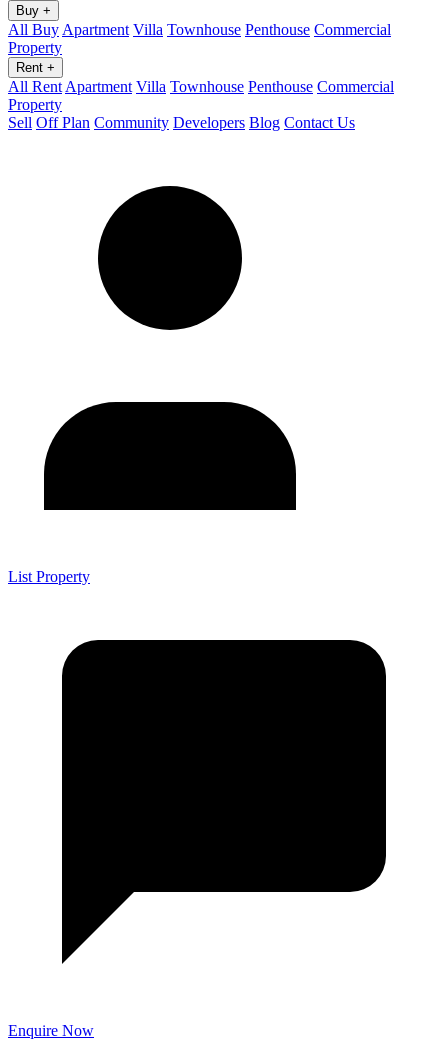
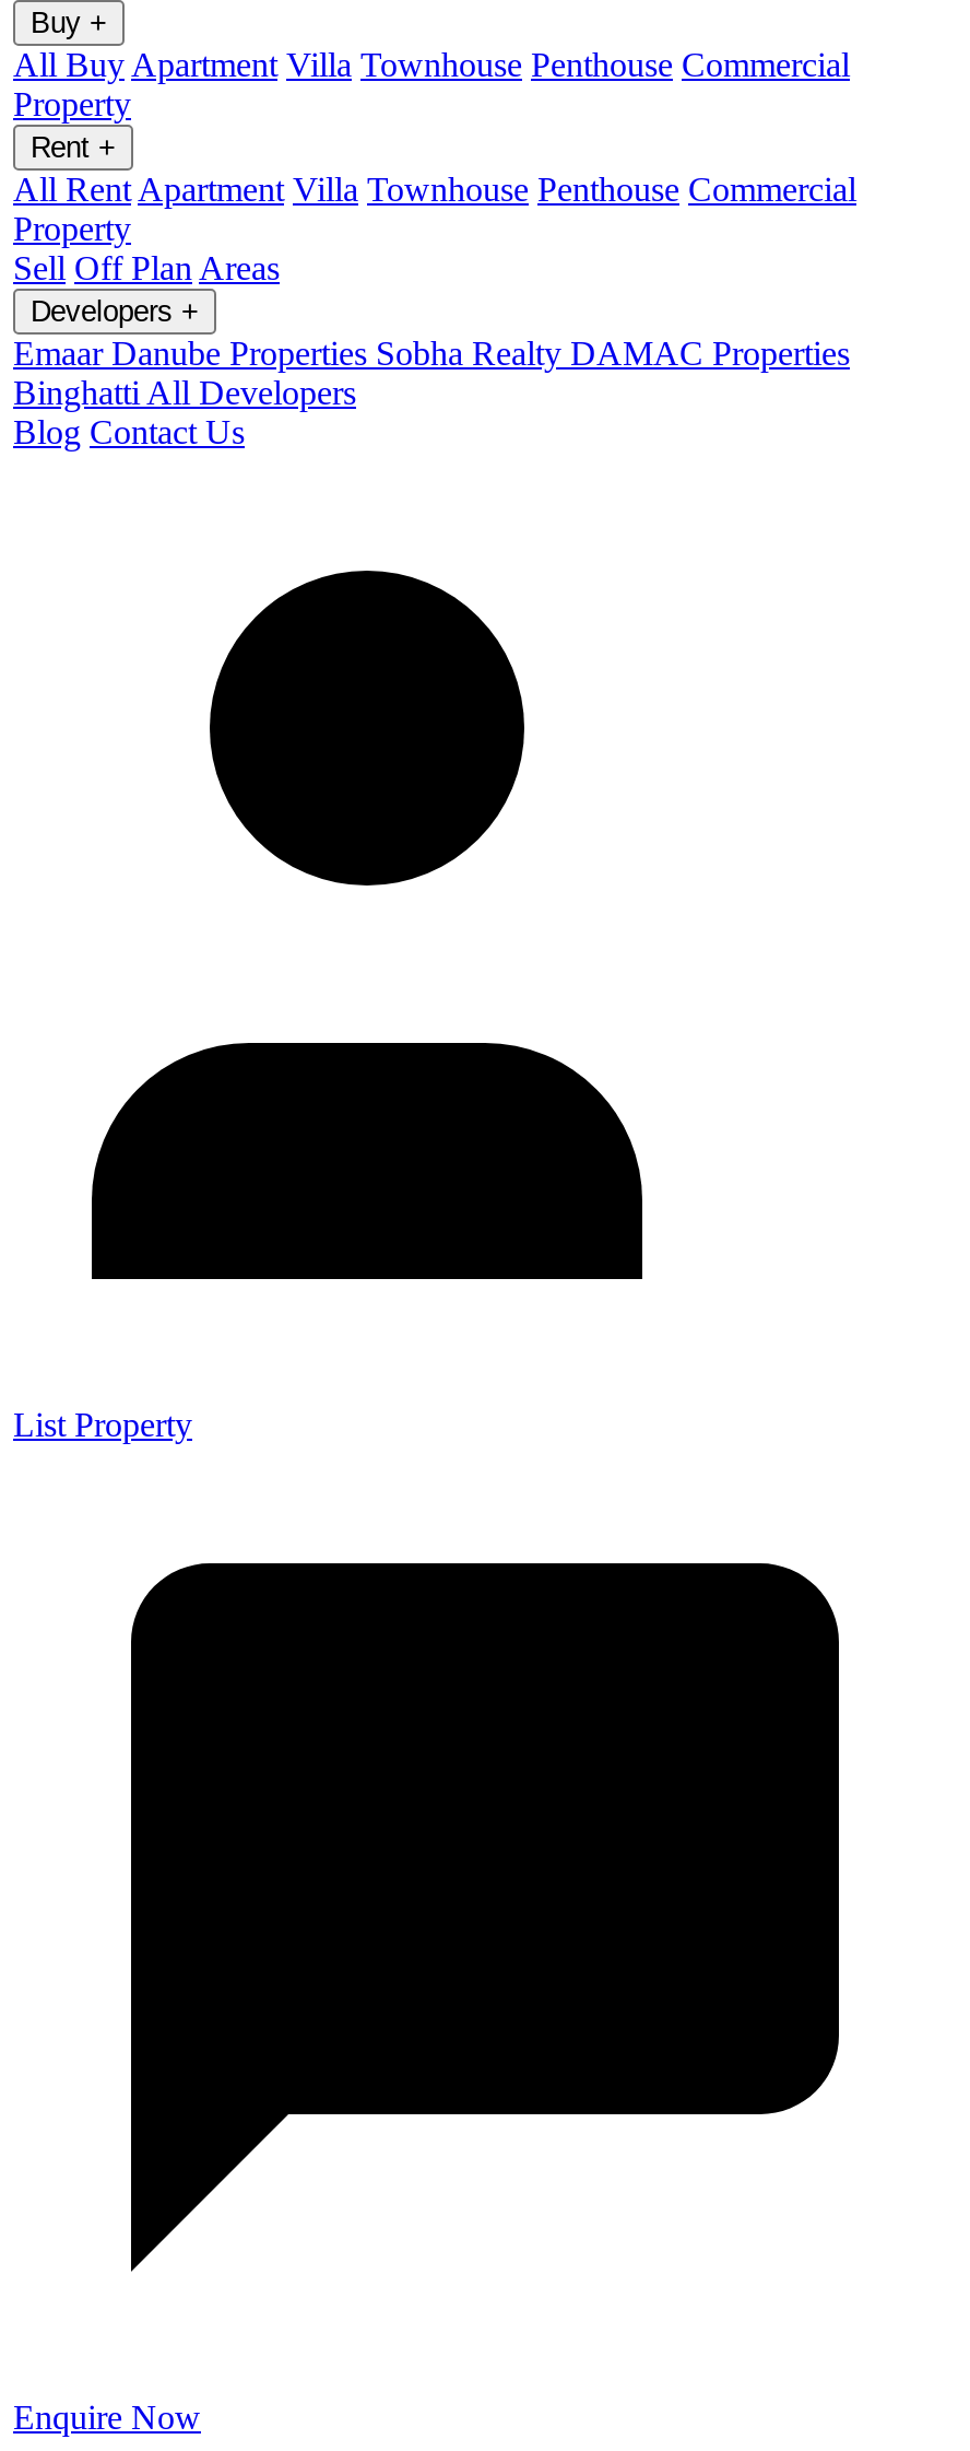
- Sell Off Plan Community Developers Blog Contact Us
+ Sell Off Plan Areas
+ Developers +
+ EmaarDanube Properties Sobha Realty DAMAC Properties
+ Binghatti All Developers
+ Blog Contact Us
